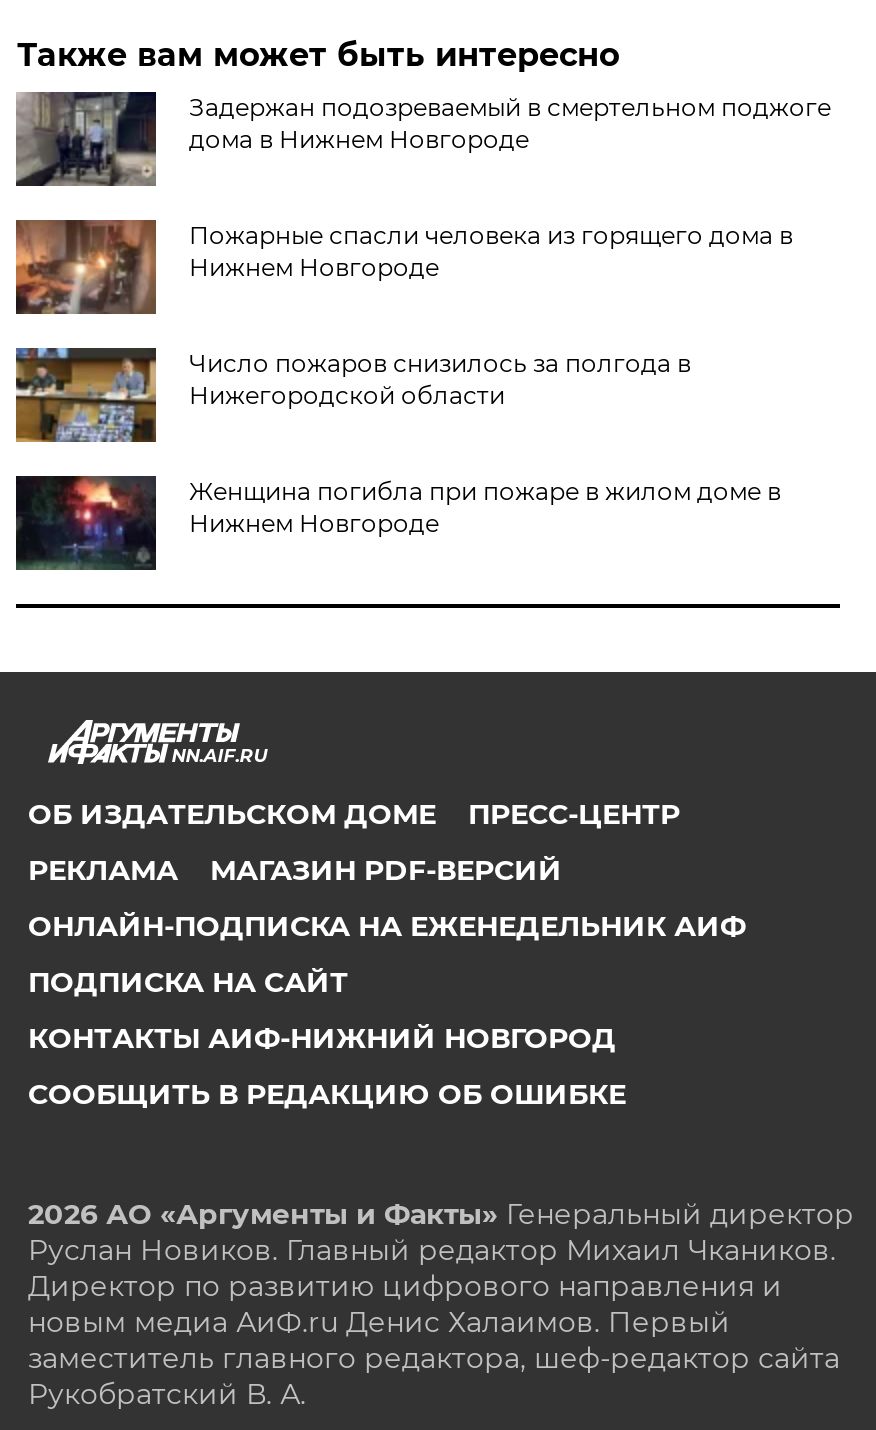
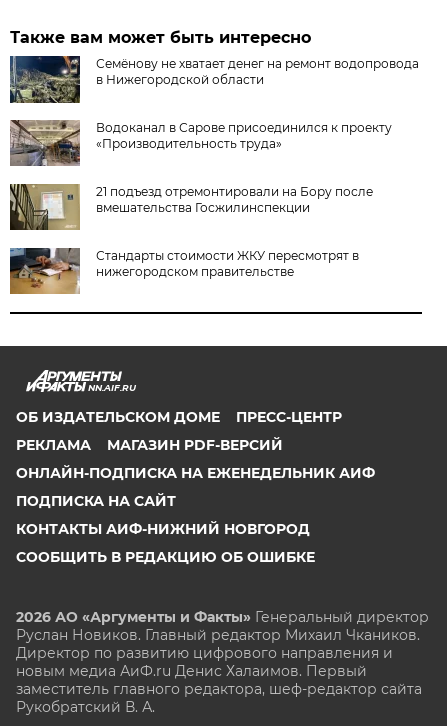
- [image]
- Задержан подозреваемый в смертельном поджоге
- дома в Нижнем Новгороде
+ [image]
+ Семёнову не хватает денег на ремонт водопровода
+ в Нижегородской области

- [image]
- Пожарные спасли человека из горящего дома в
- Нижнем Новгороде
+ [image]
+ Водоканал в Сарове присоединился к проекту
+ «Производительность труда»

- [image]
- Число пожаров снизилось за полгода в
- Нижегородской области
+ [image]
+ 21 подъезд отремонтировали на Бору после
+ вмешательства Госжилинспекции

- [image]
- Женщина погибла при пожаре в жилом доме в
- Нижнем Новгороде
+ [image]
+ Стандарты стоимости ЖКУ пересмотрят в
+ нижегородском правительстве
